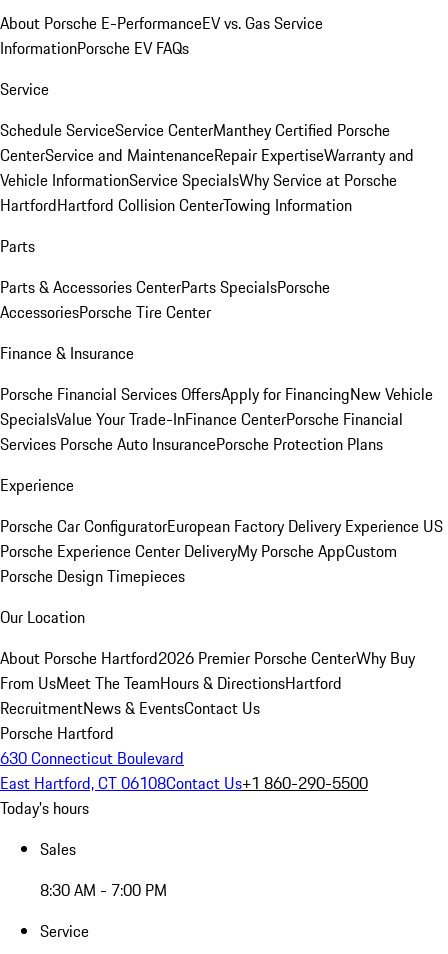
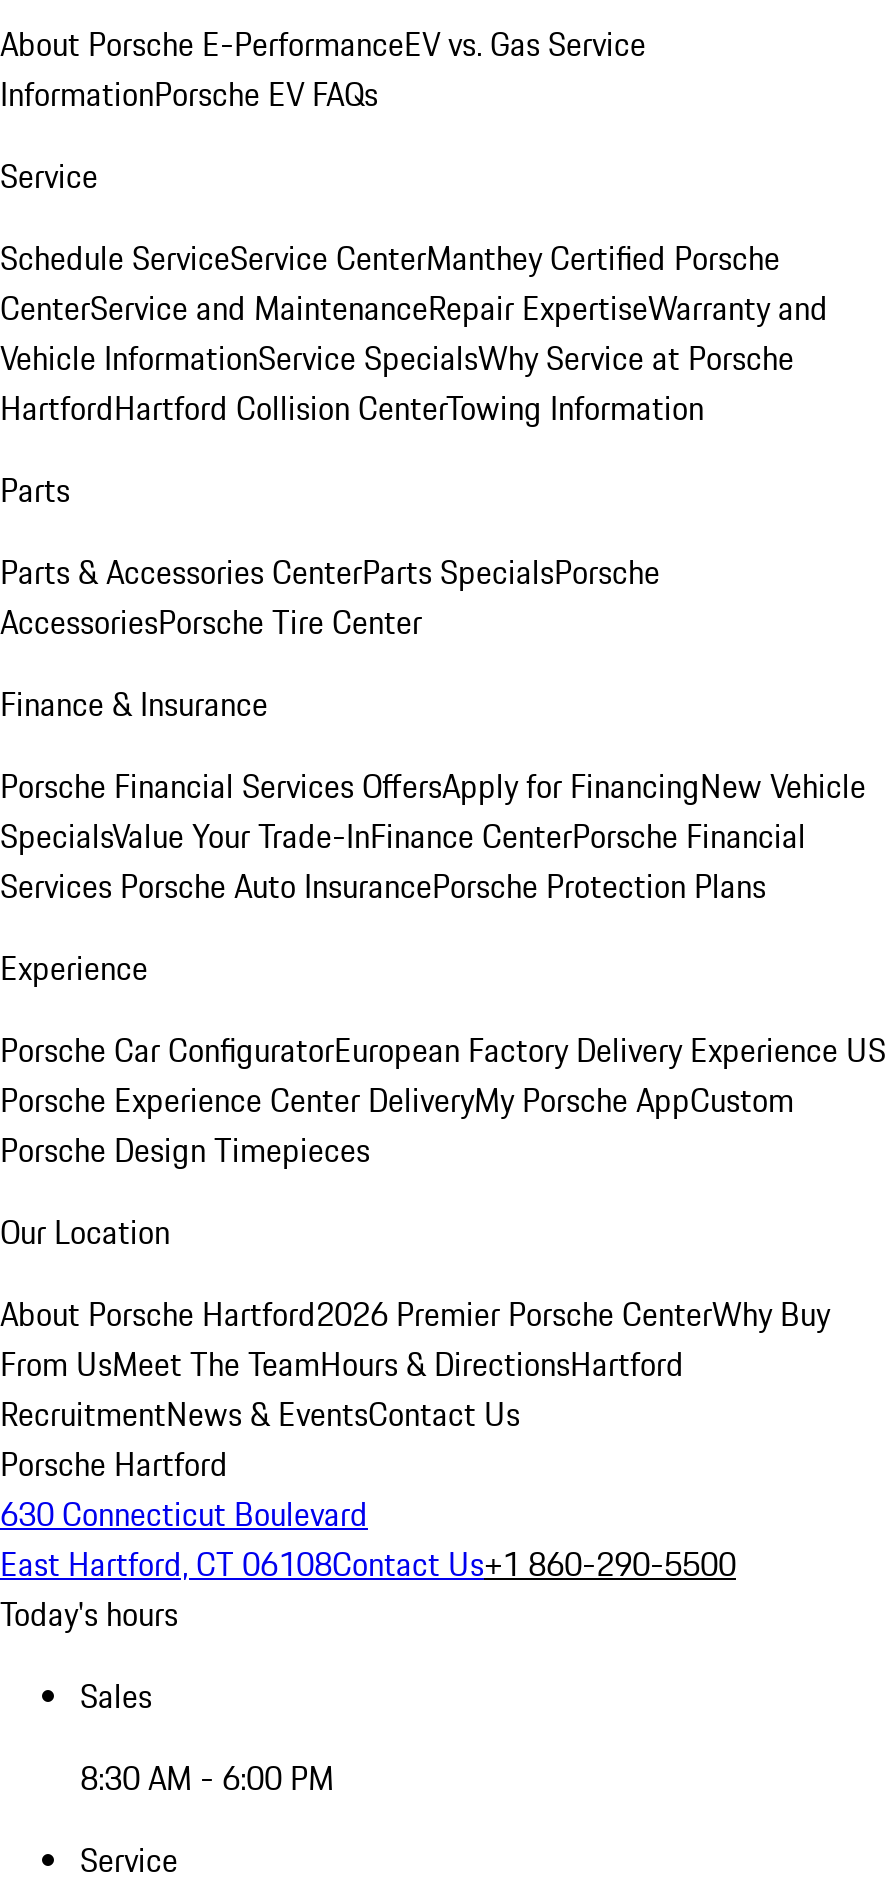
- 8:30 AM - 7:00 PM
+ 8:30 AM - 6:00 PM
